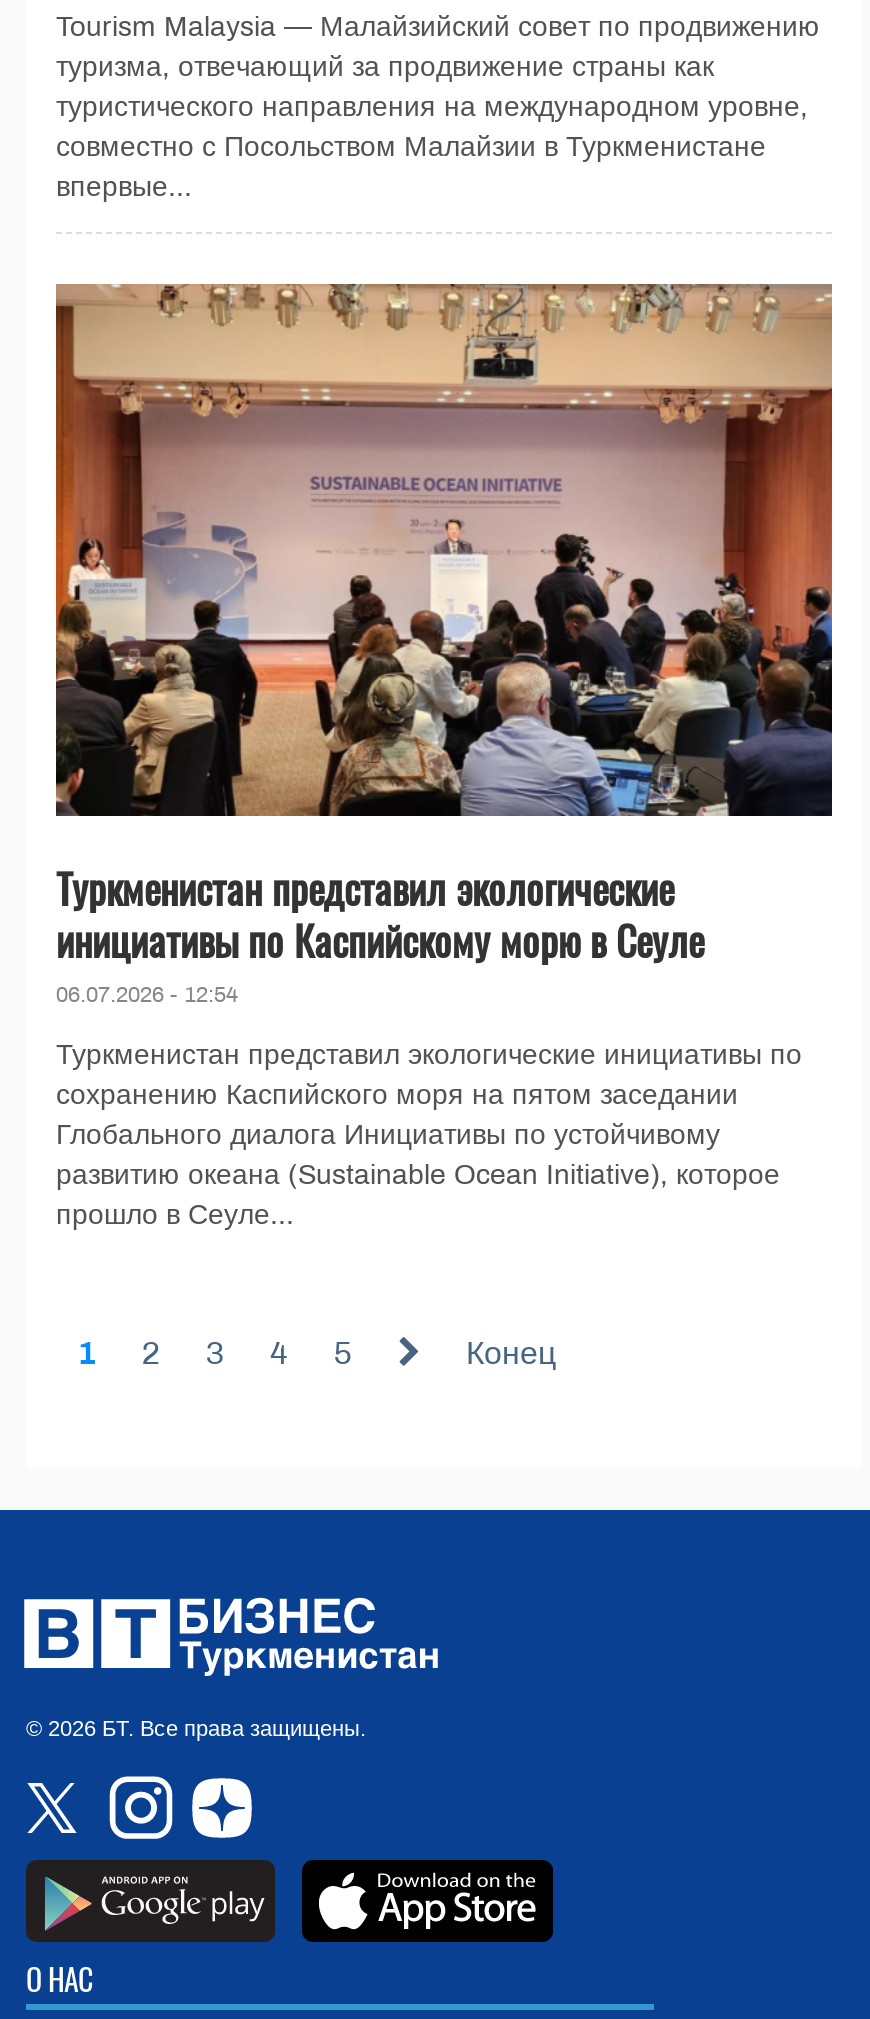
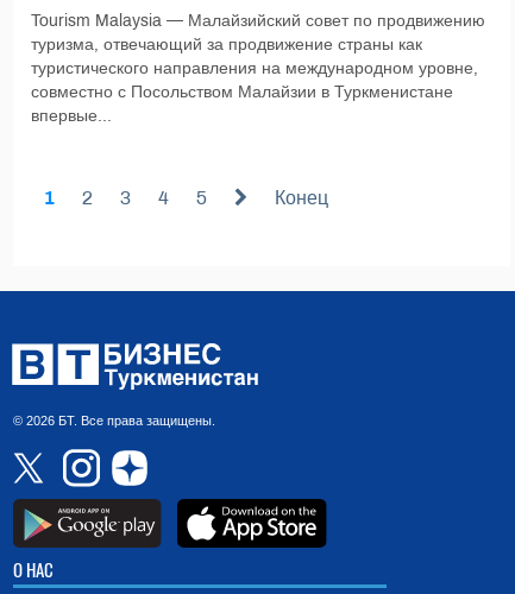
- [image]
- Туркменистан представил экологические
- инициативы по Каспийскому морю в Сеуле
- 06.07.2026 - 12:54
- Туркменистан представил экологические инициативы по
- сохранению Каспийского моря на пятом заседании
- Глобального диалога Инициативы по устойчивому
- развитию океана (Sustainable Ocean Initiative), которое
- прошло в Сеуле...
